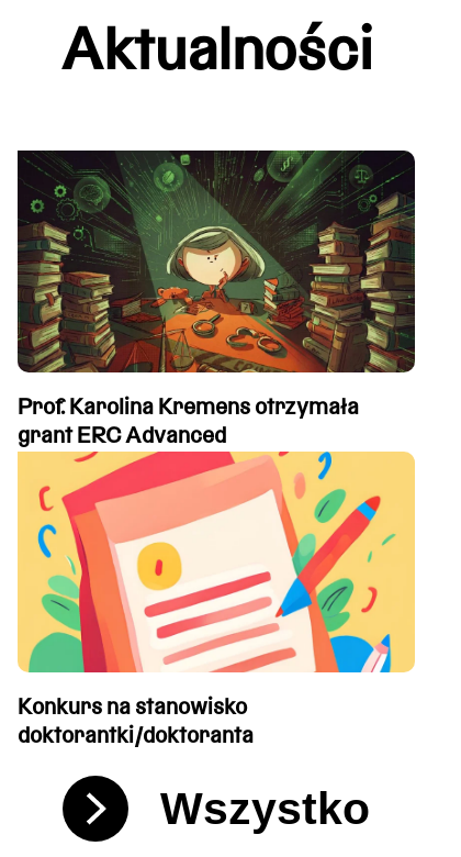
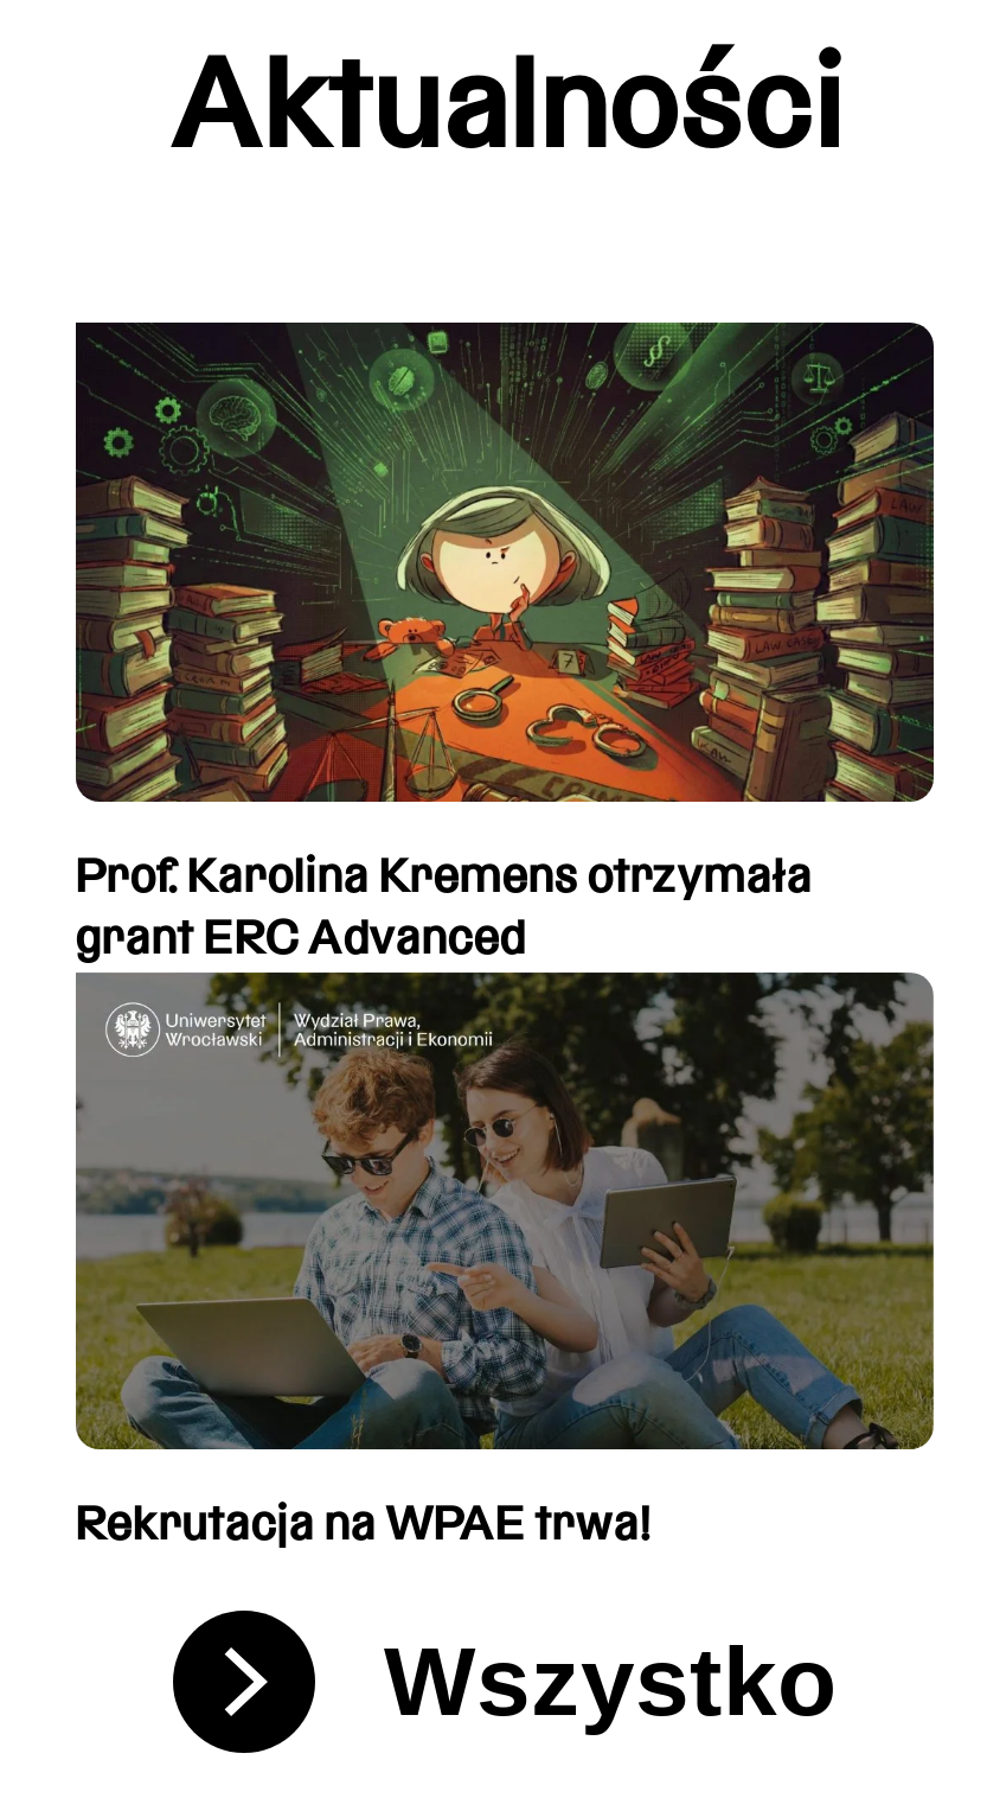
- [image]
- Konkurs na stanowisko
- doktorantki/doktoranta
+ [image]
+ Rekrutacja na WPAE trwa!
